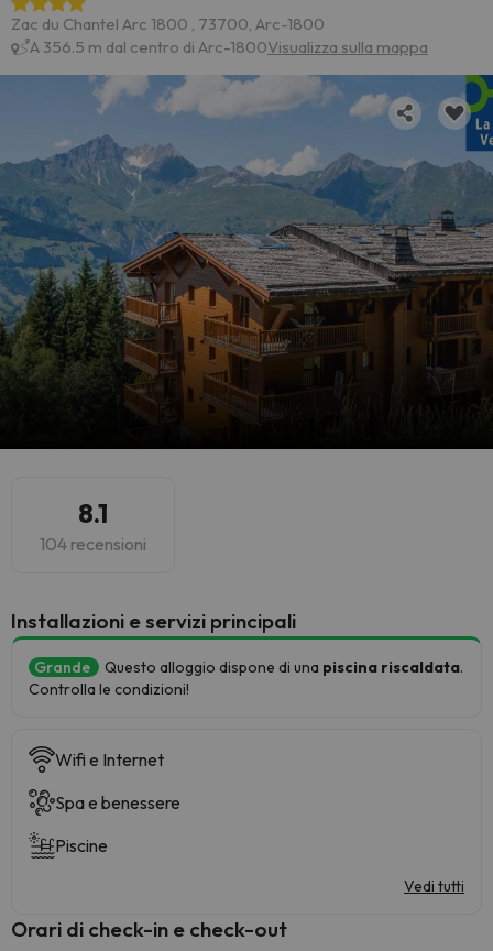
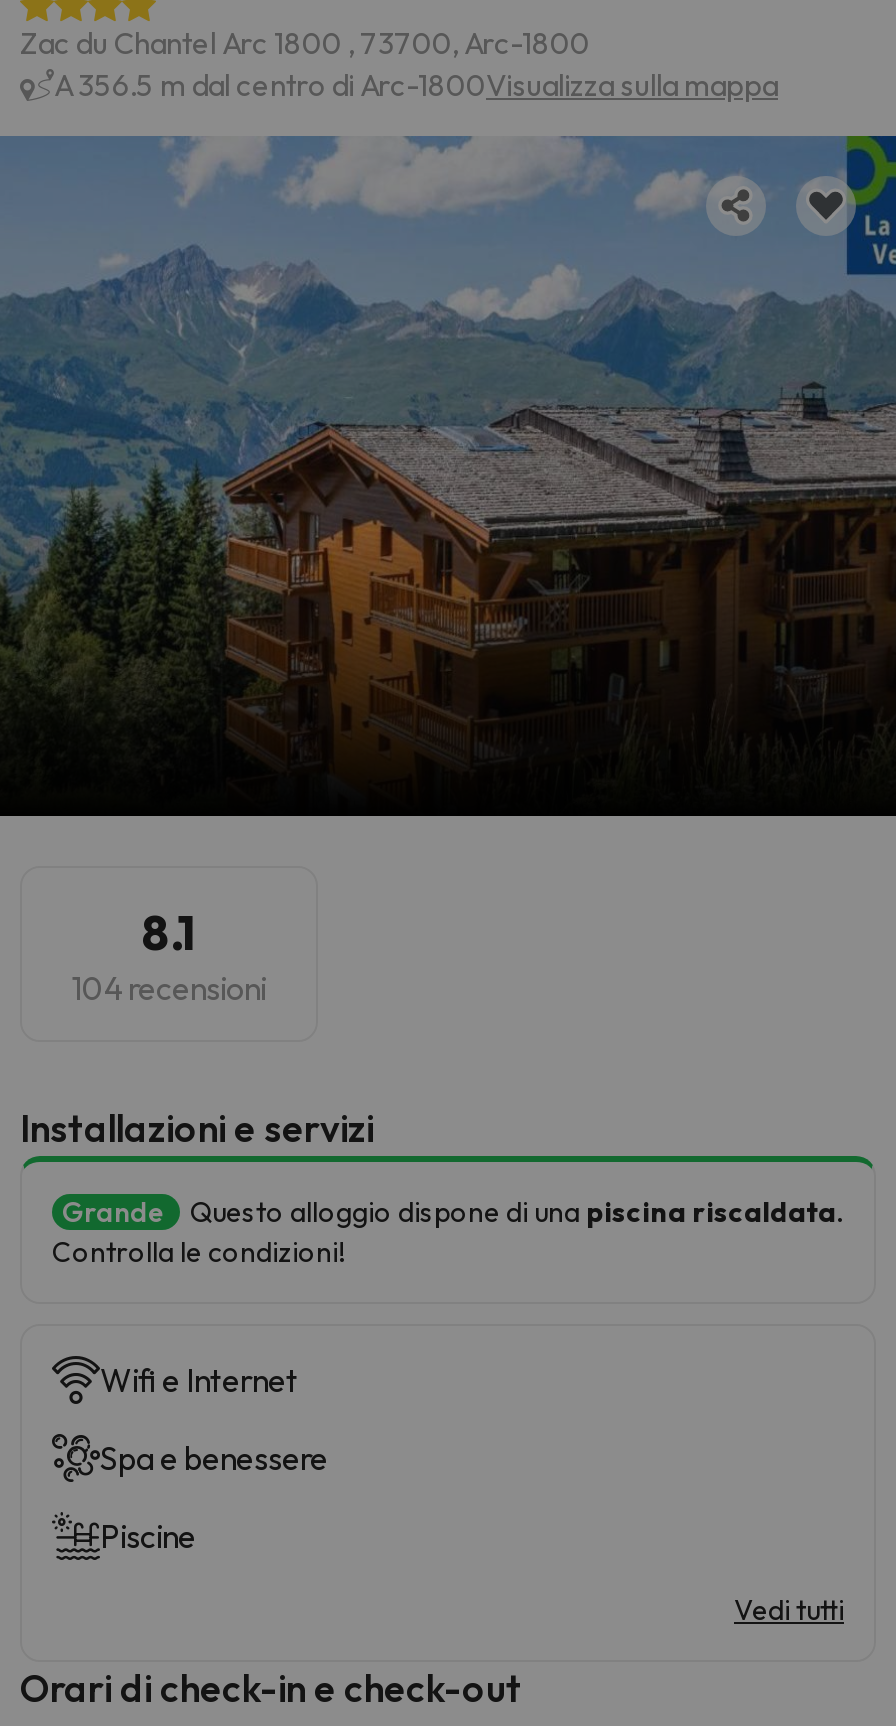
- Installazioni e servizi principali
+ Installazioni e servizi
